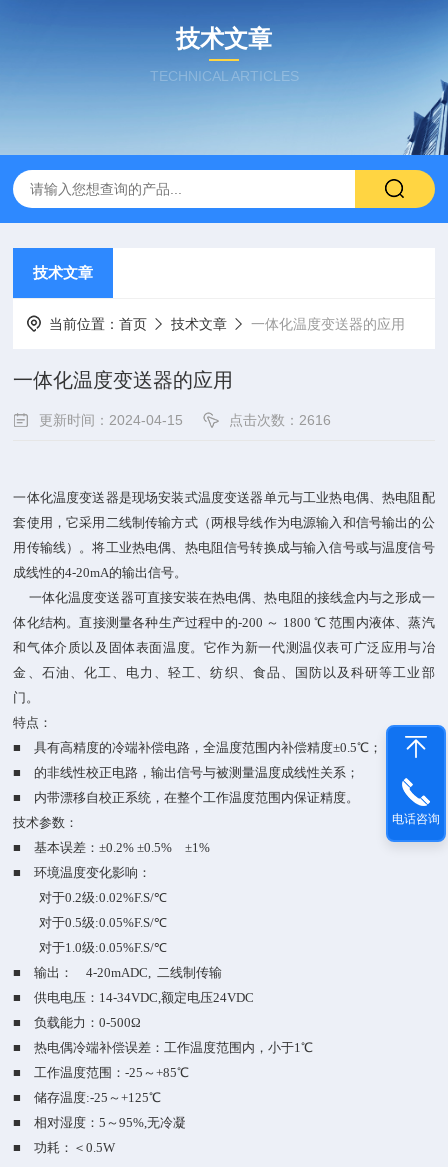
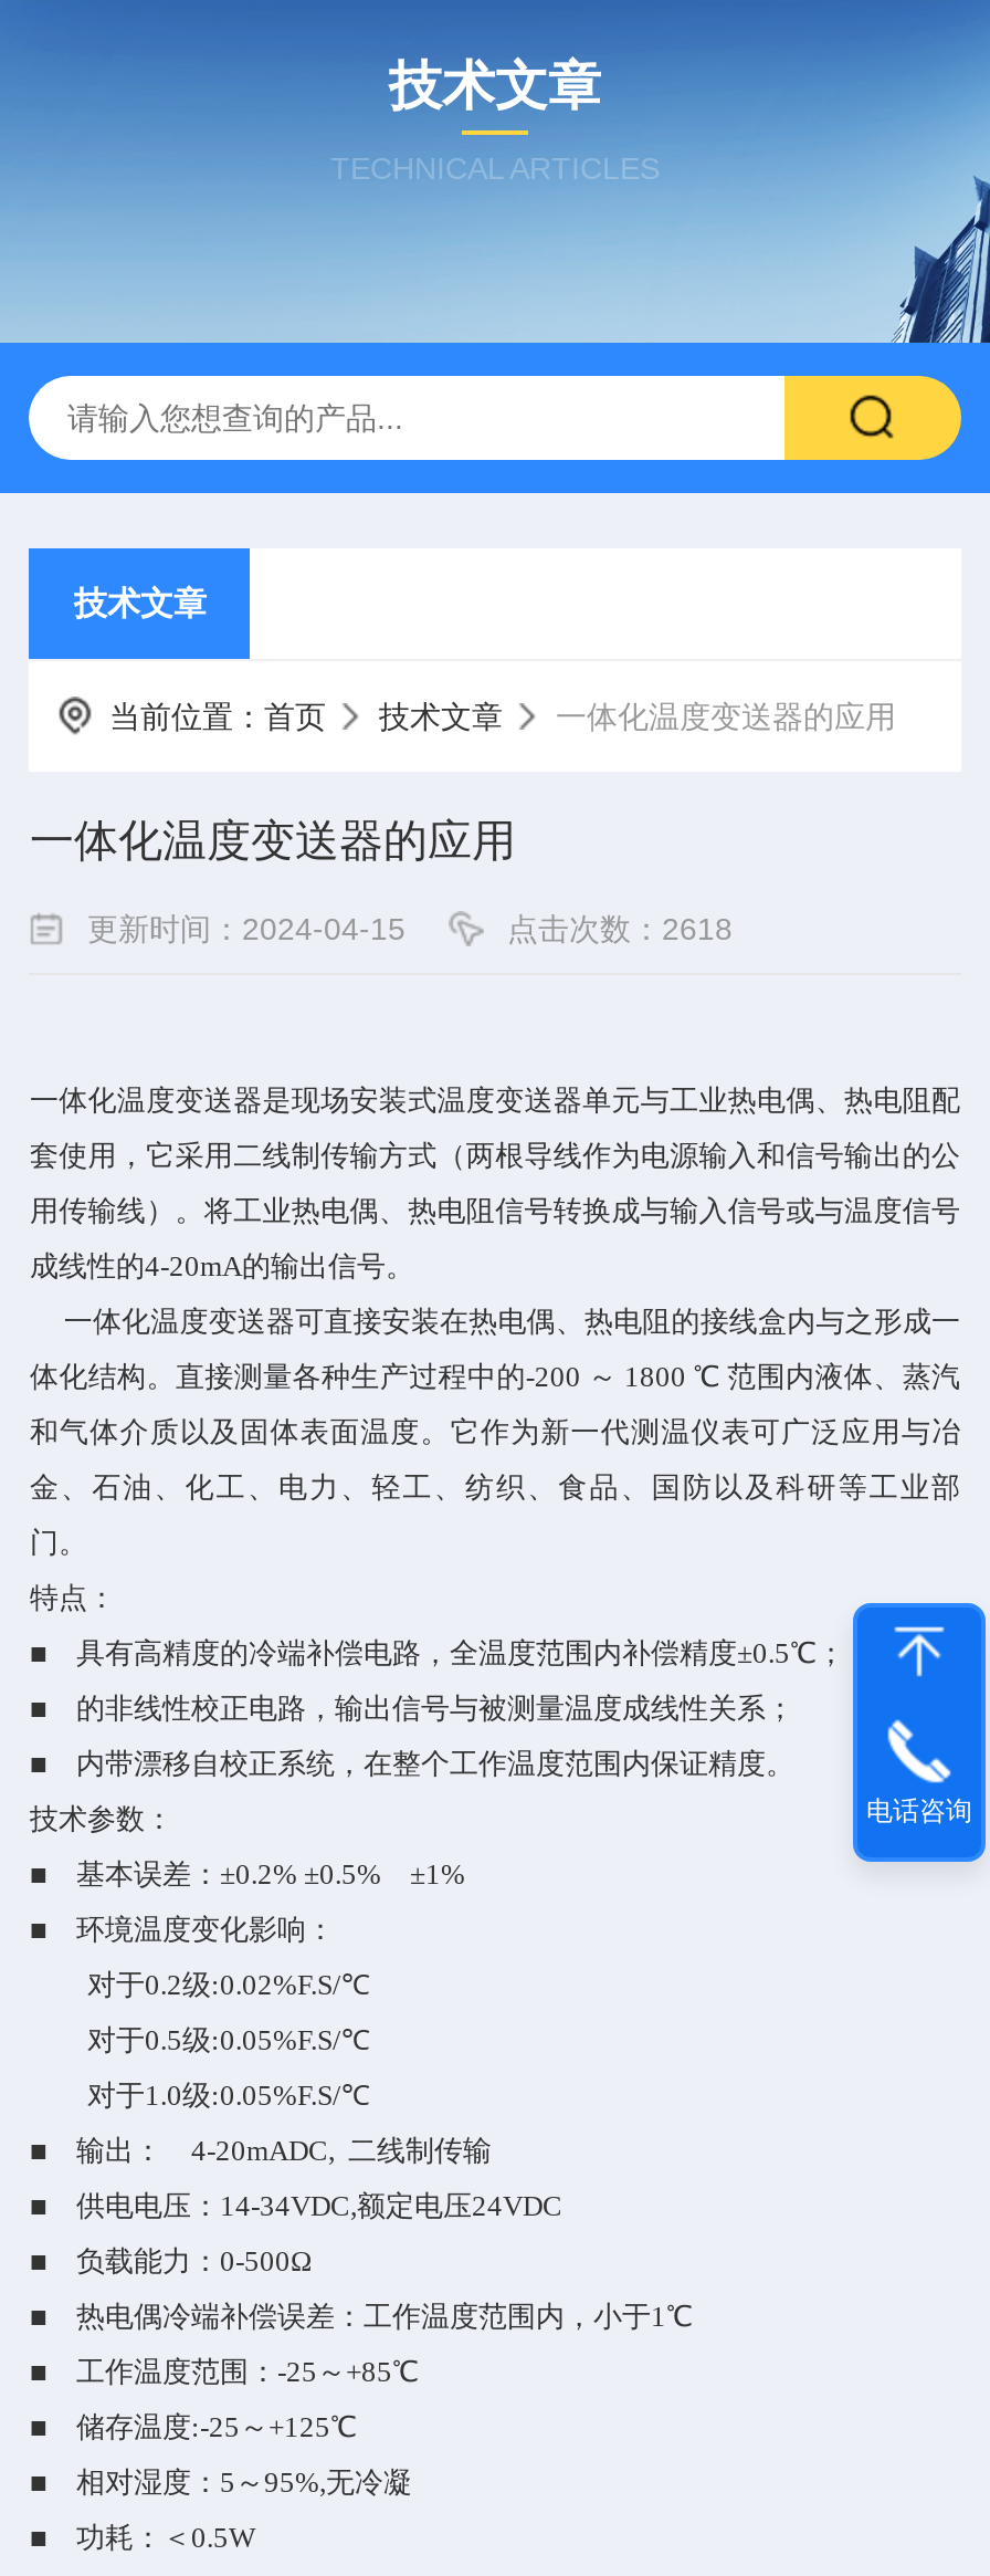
- 点击次数：2616
+ 点击次数：2618
